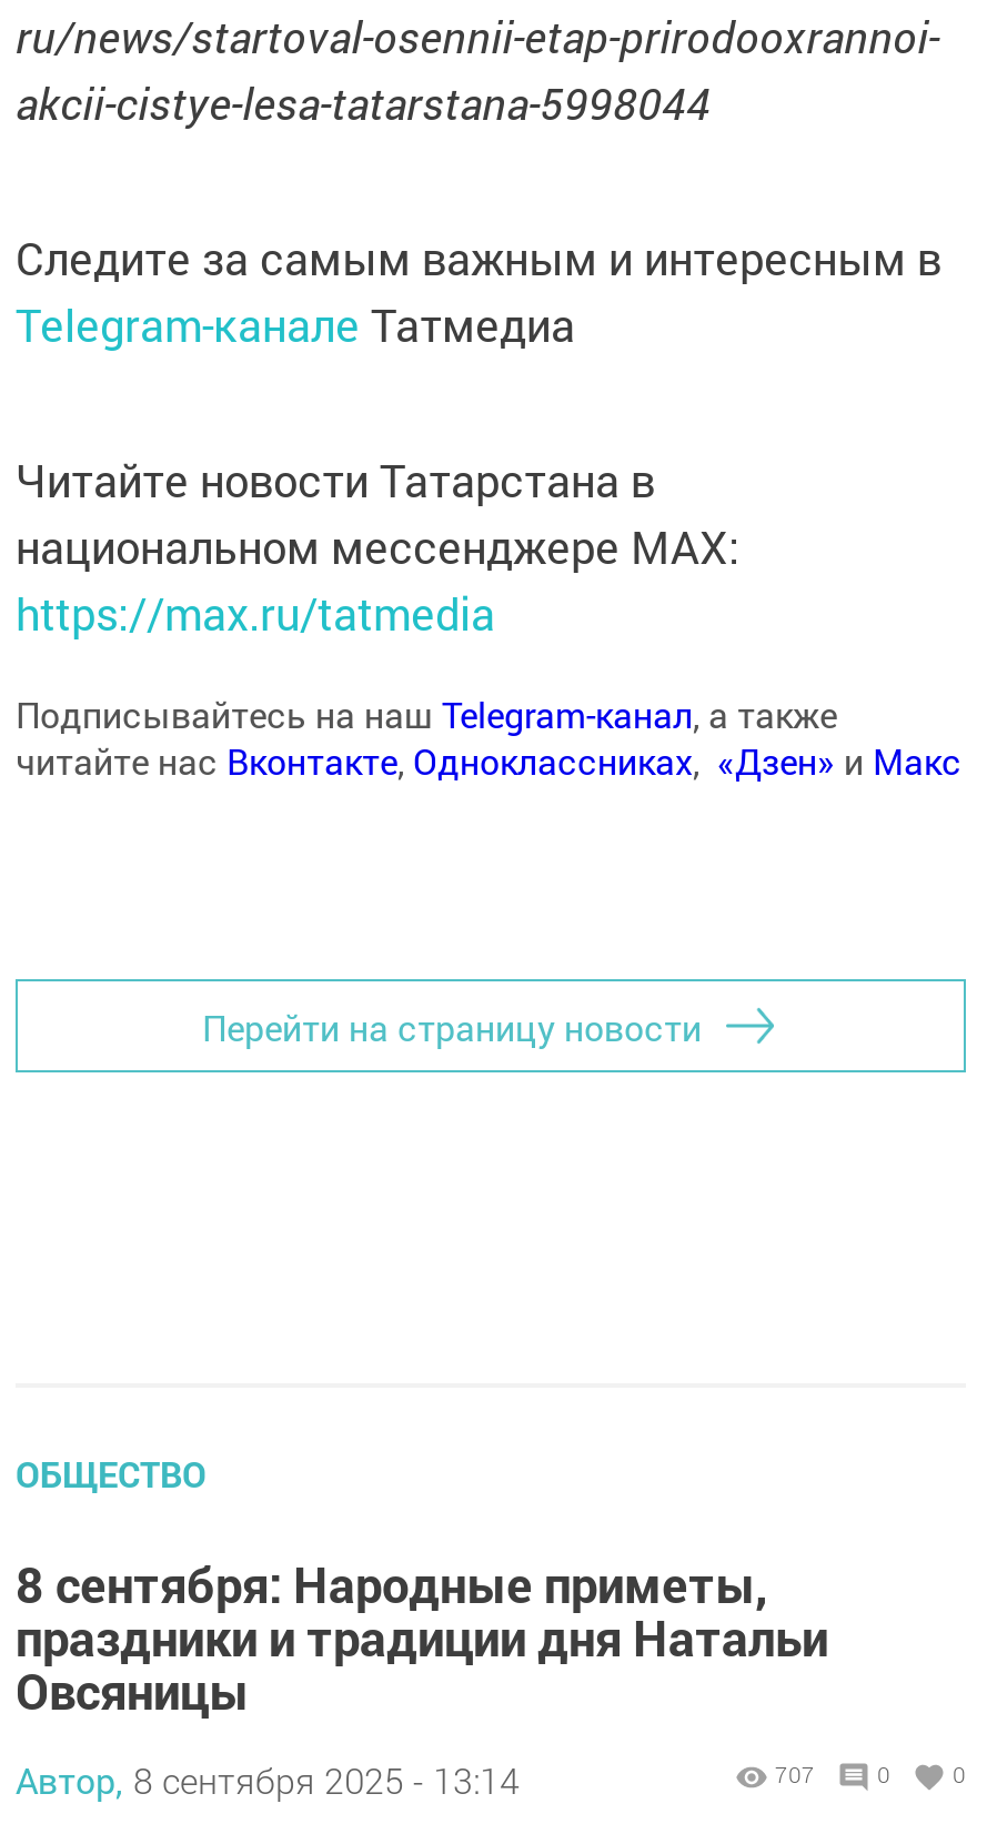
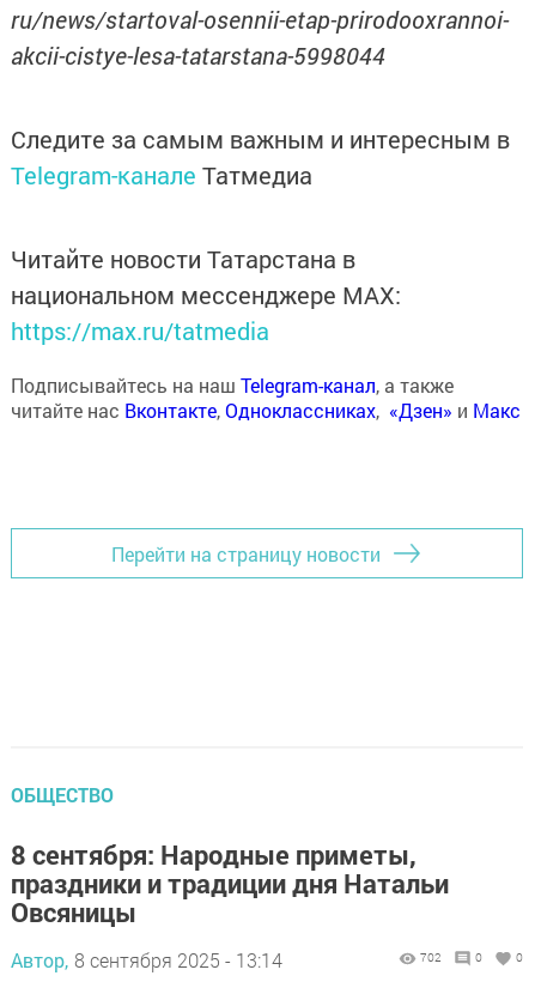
- 707
+ 702
